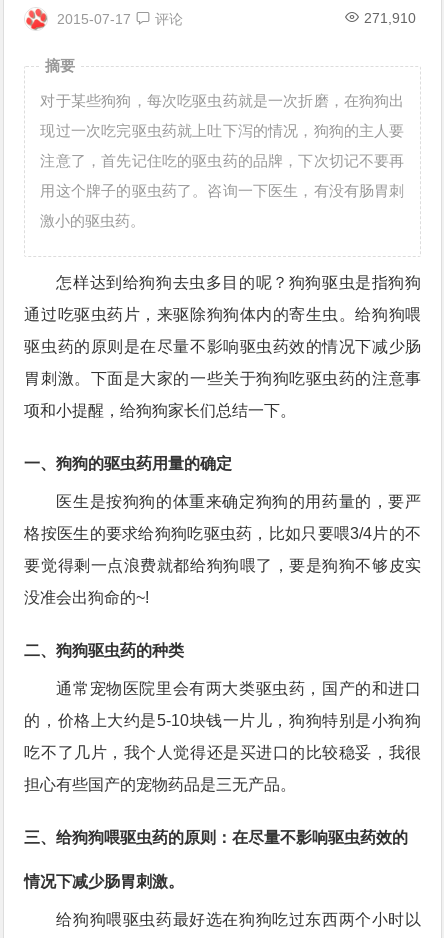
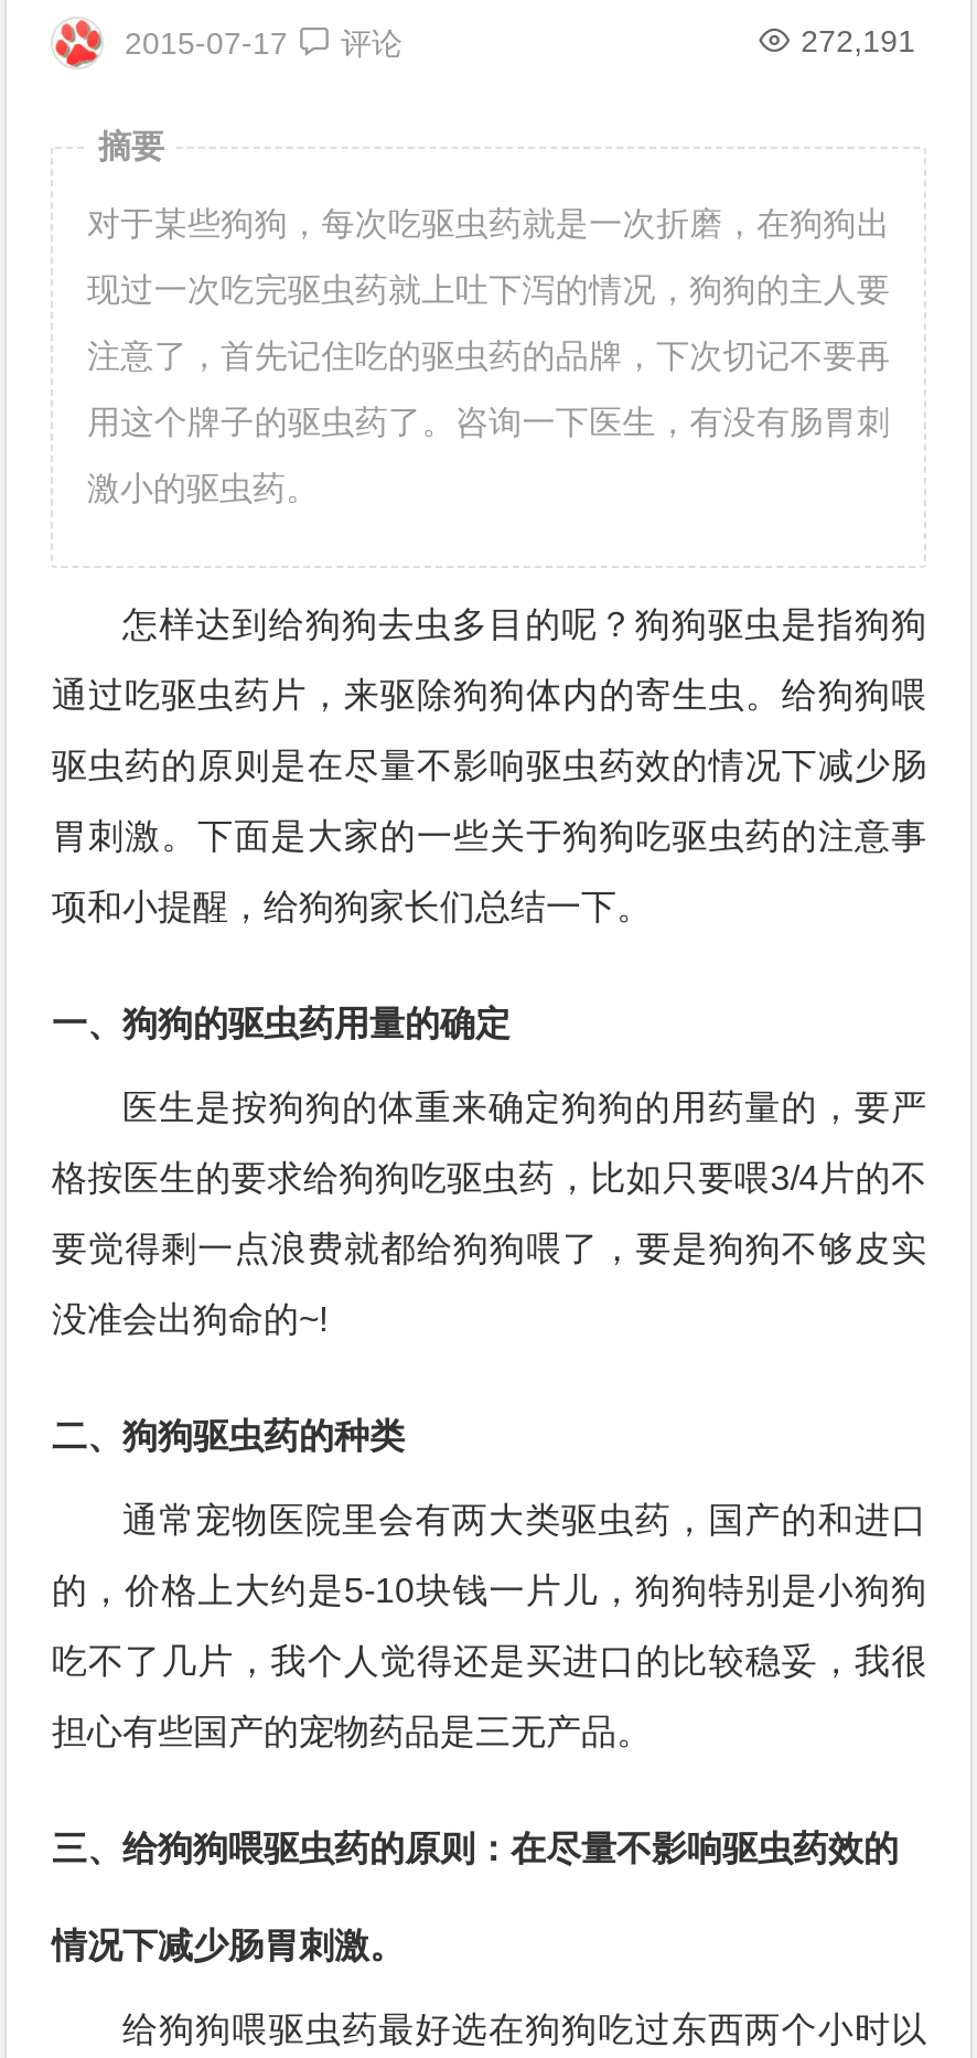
- 271,910
+ 272,191
